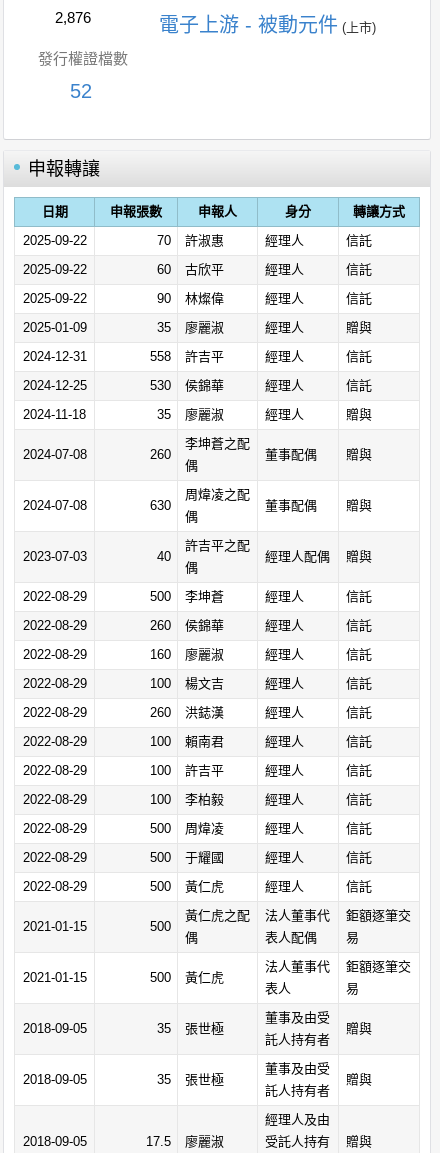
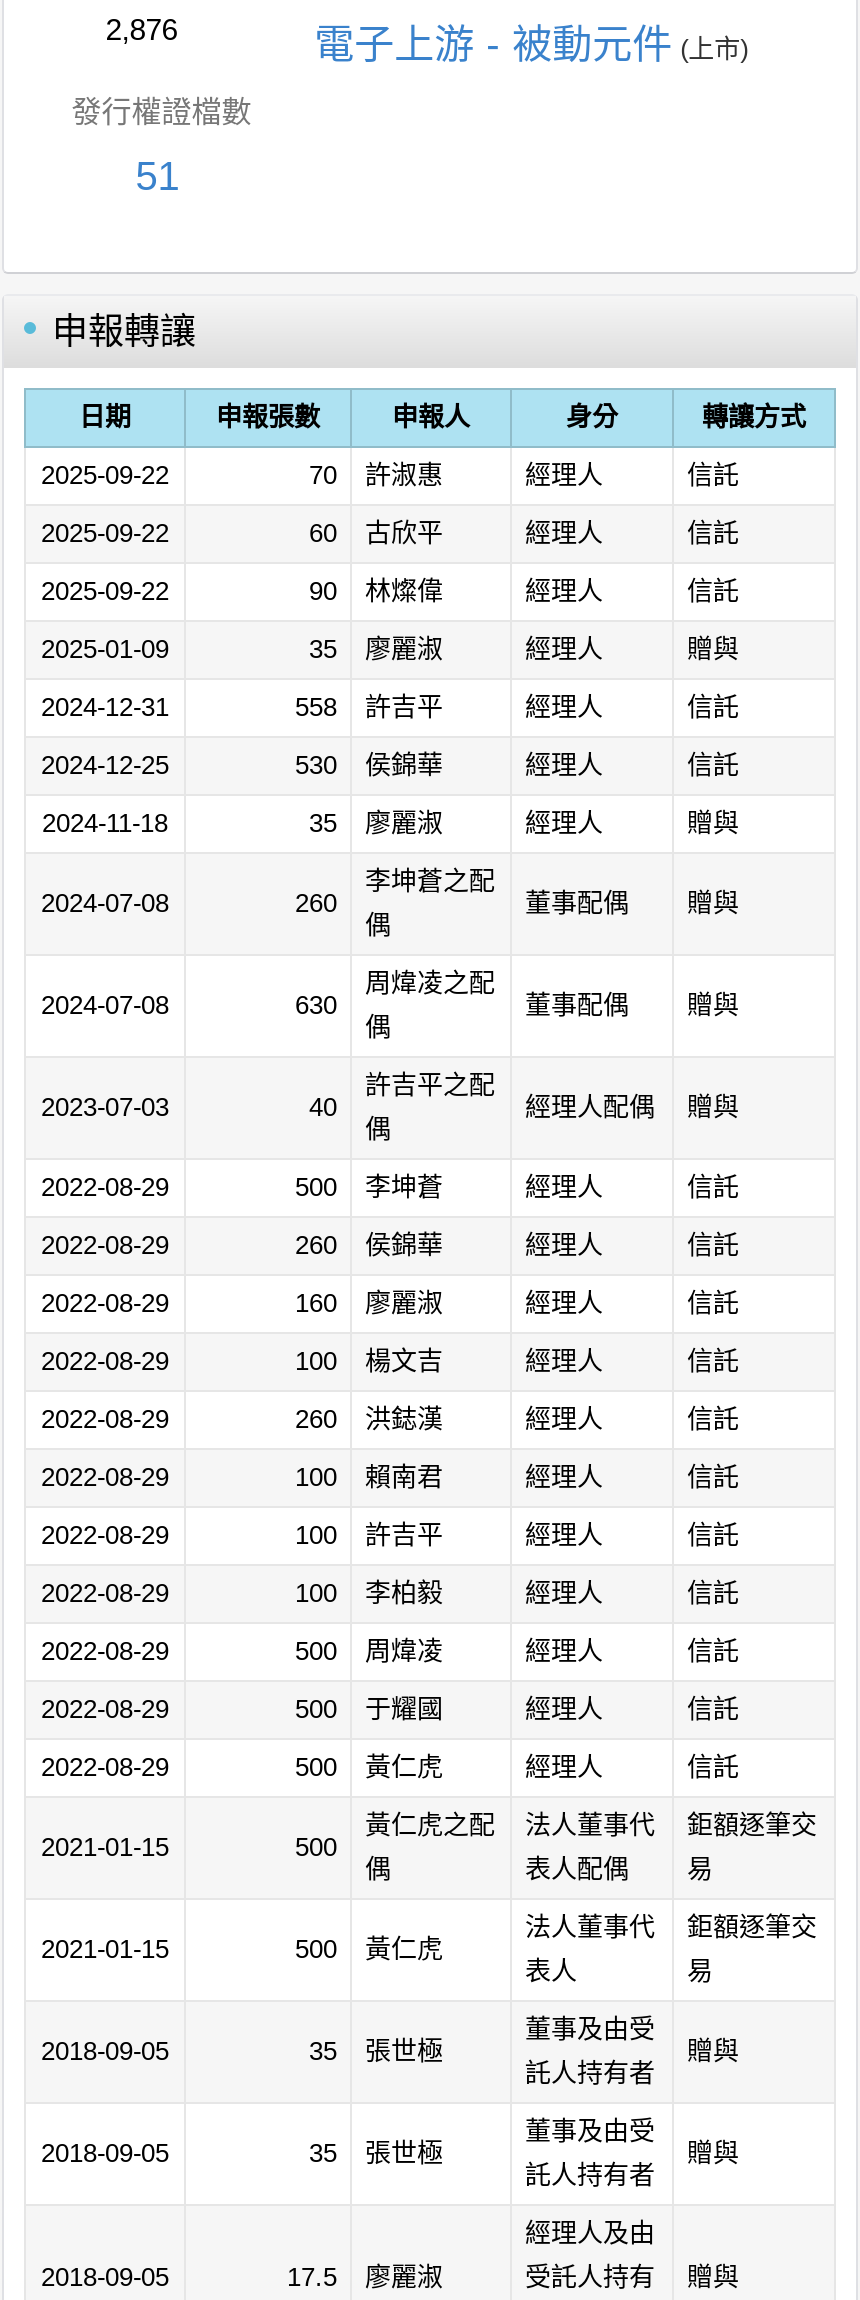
- 52
+ 51
